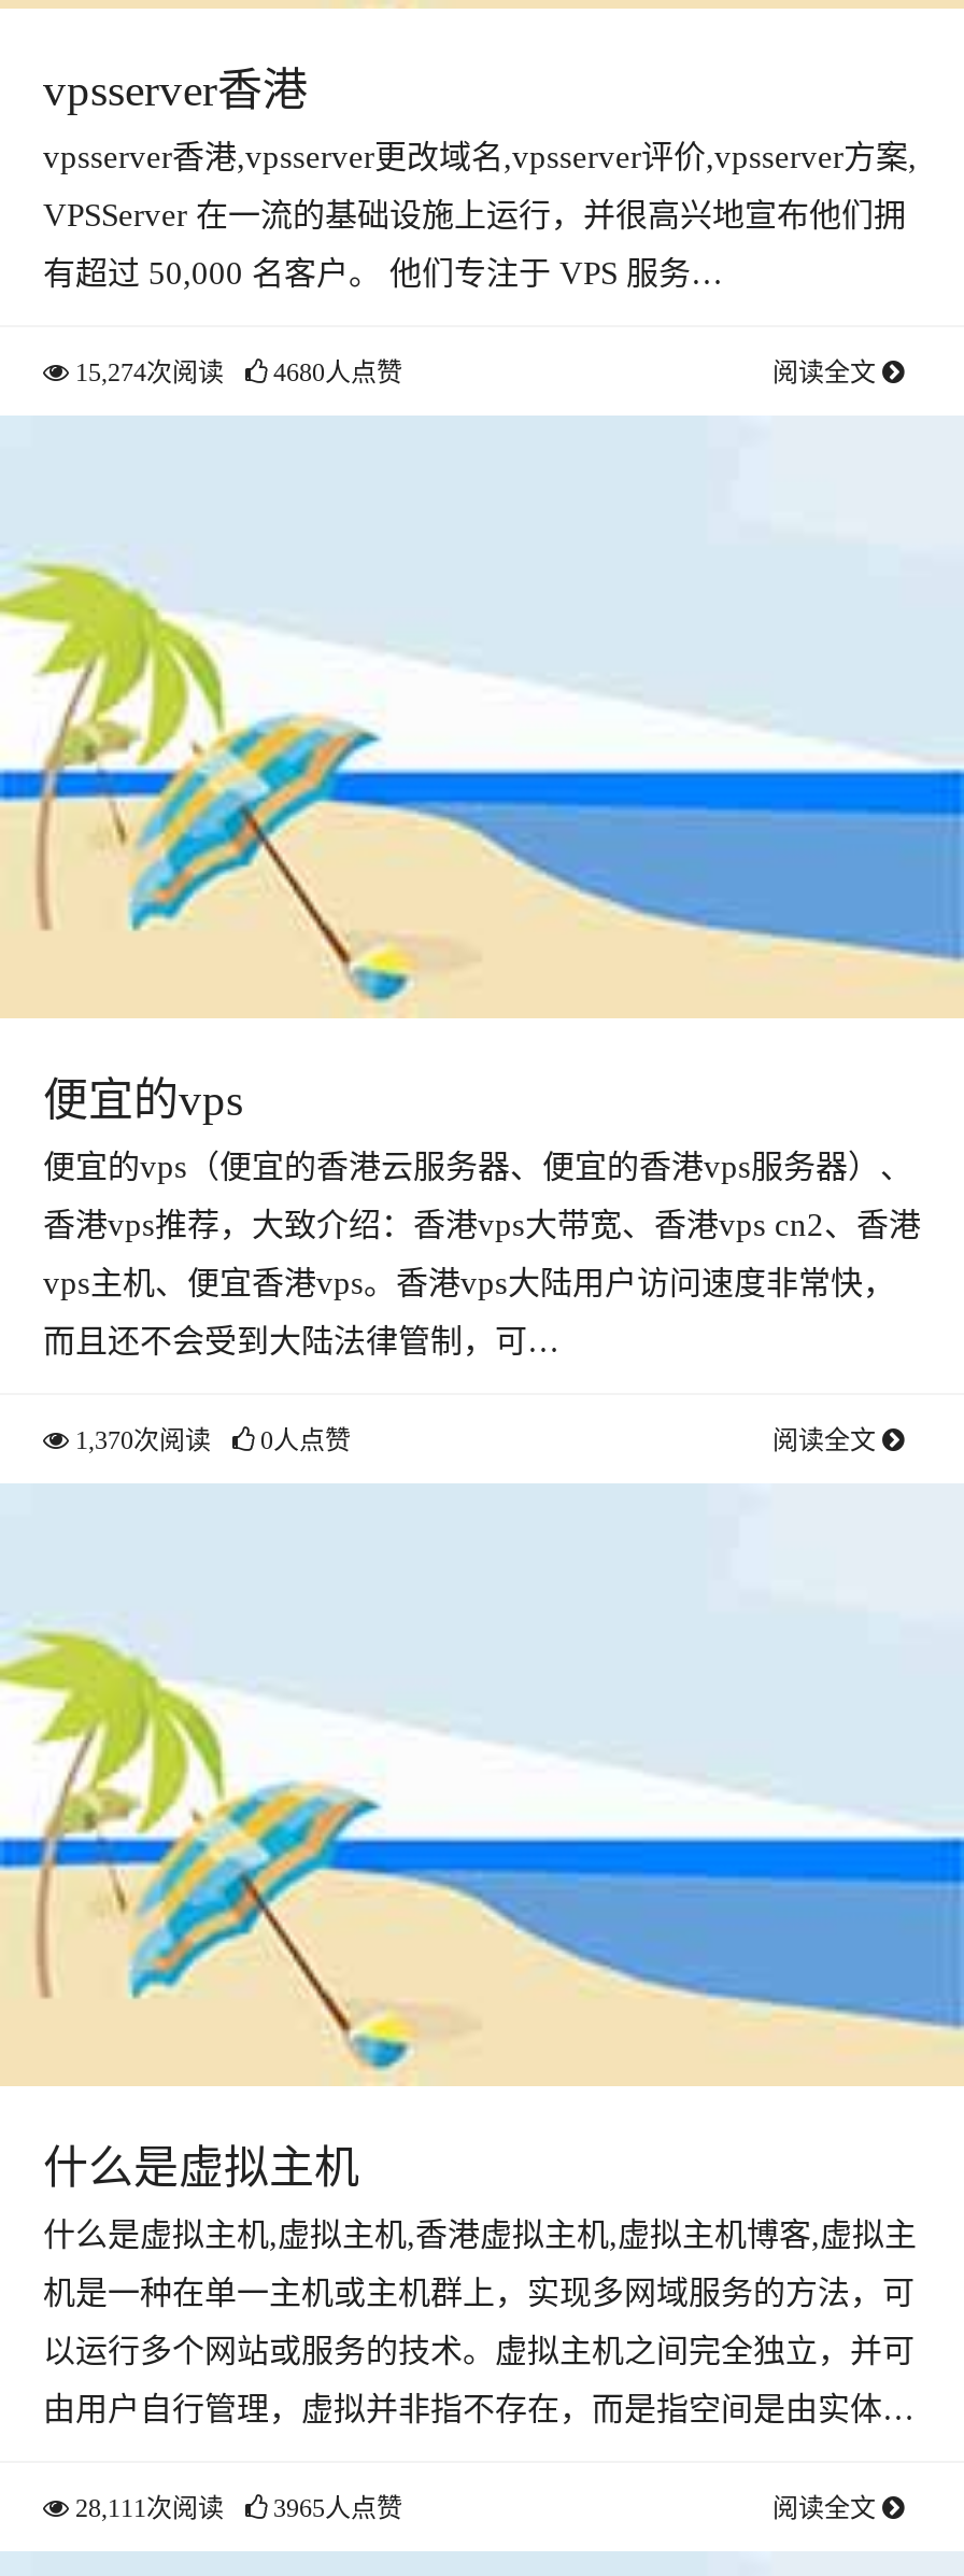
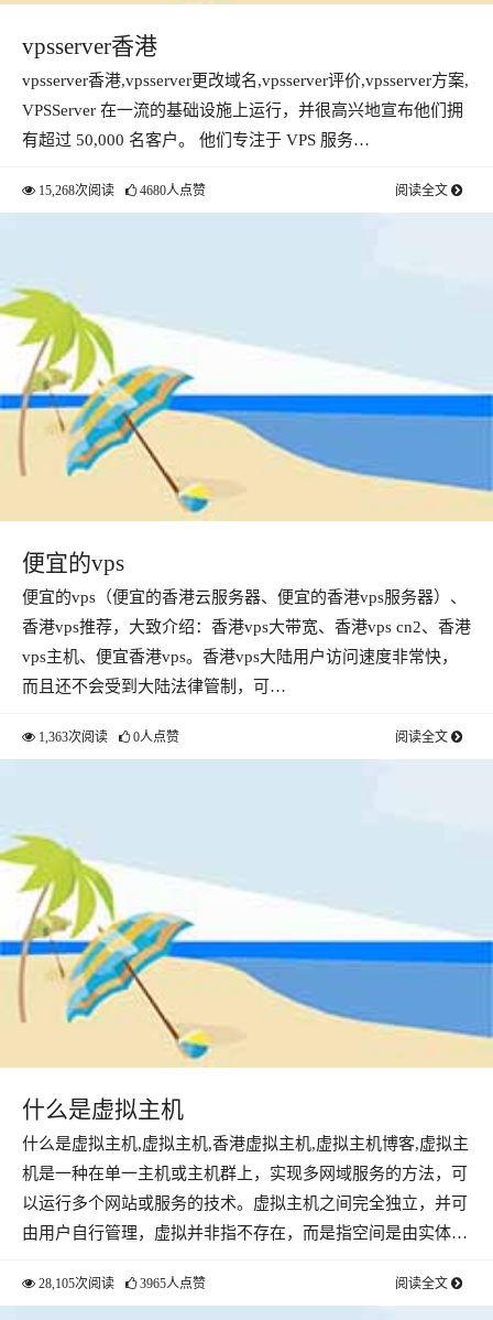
- 15,274次阅读 4680人点赞
+ 15,268次阅读 4680人点赞

- 1,370次阅读 0人点赞
+ 1,363次阅读 0人点赞

- 28,111次阅读 3965人点赞
+ 28,105次阅读 3965人点赞
